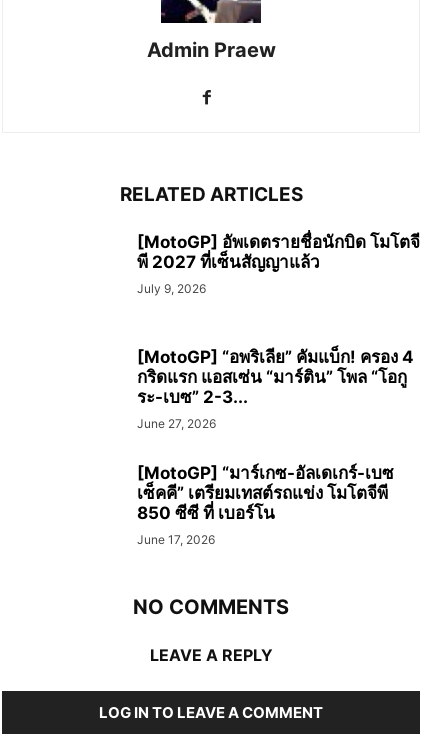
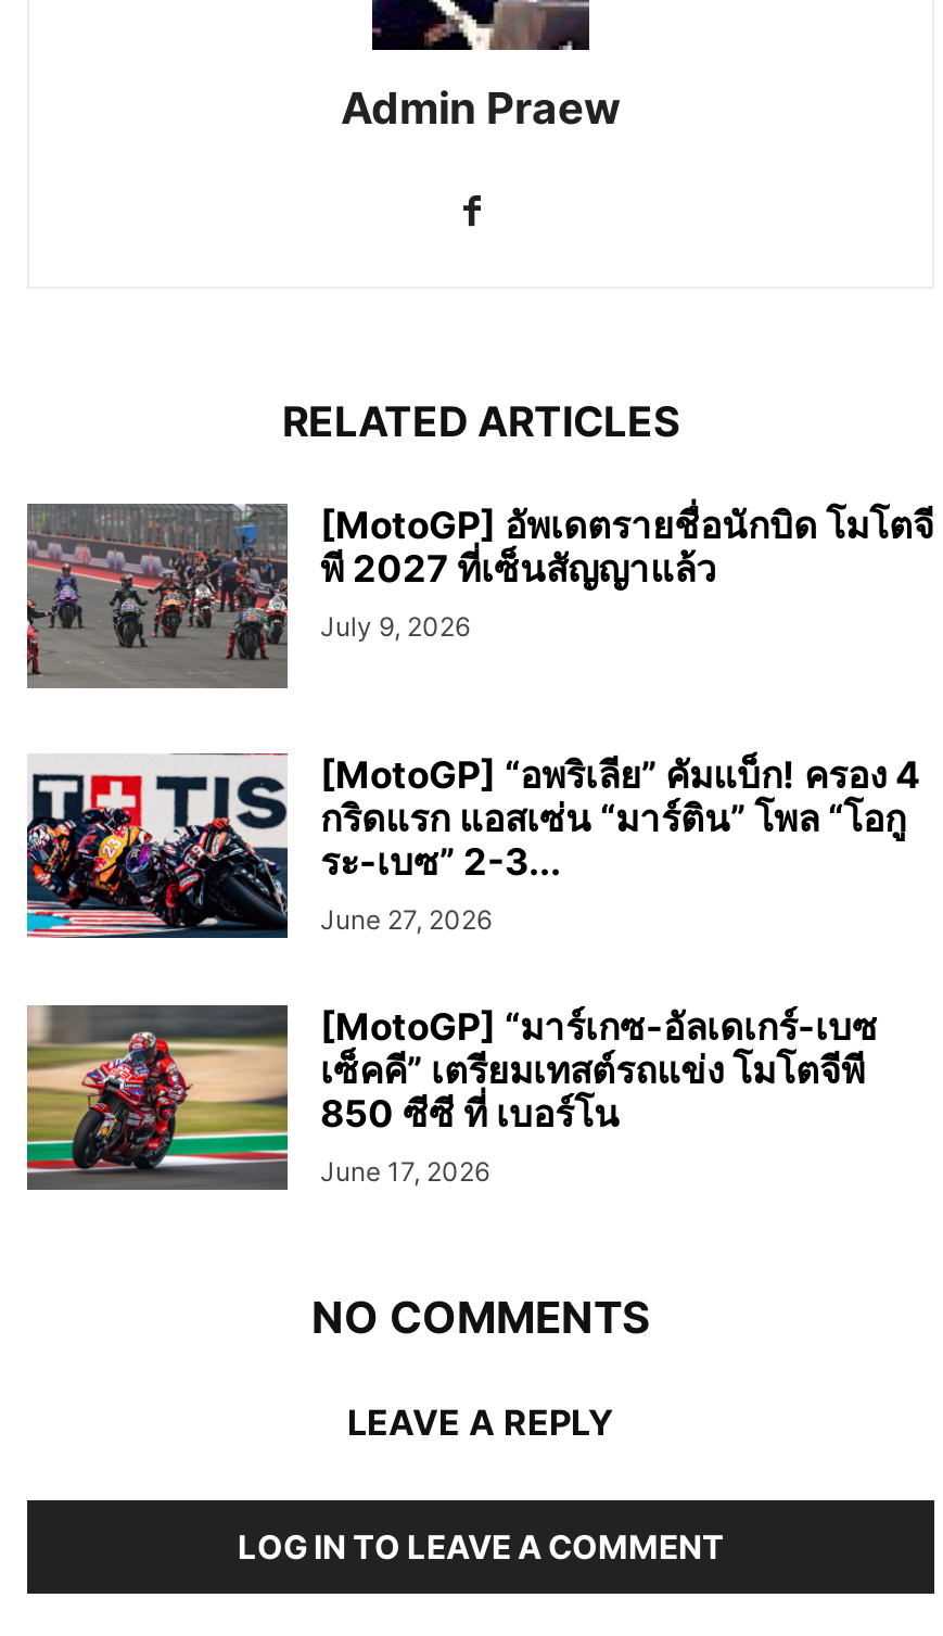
+ [image]

+ [image]

+ [image]
